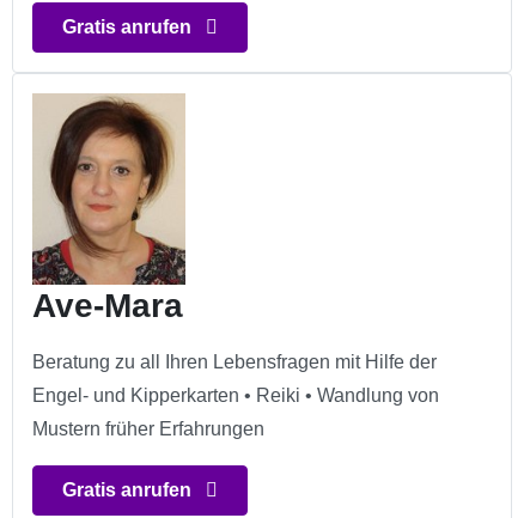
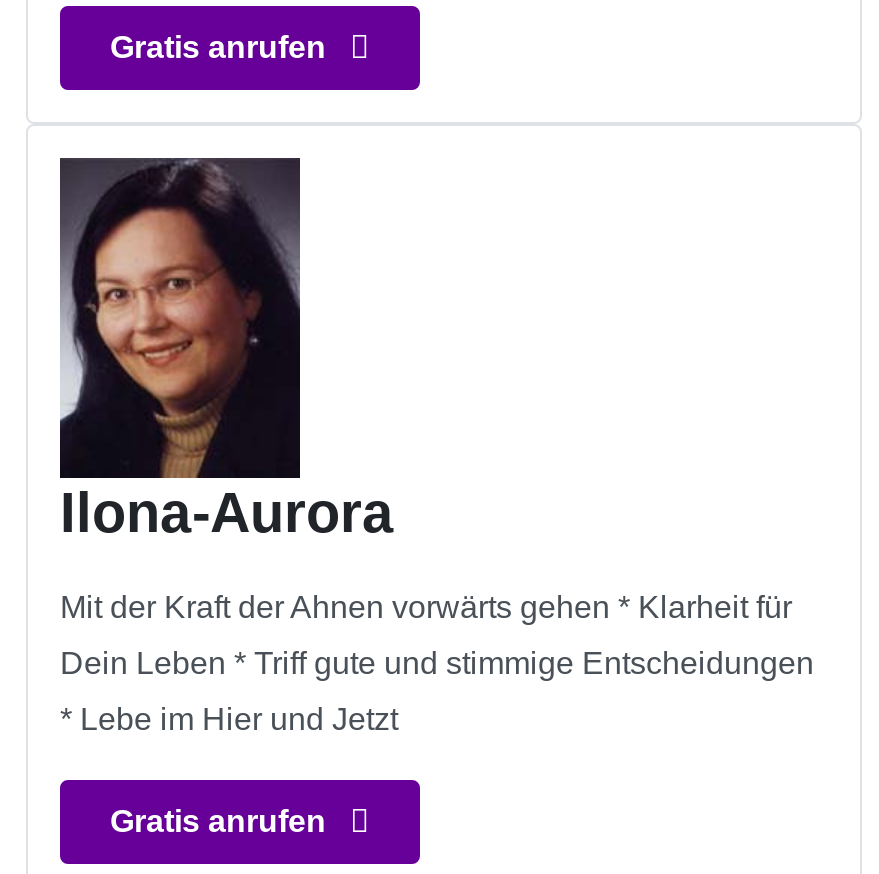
- [image]
- Ave-Mara
+ [image]
+ Ilona-Aurora

- Beratung zu all Ihren Lebensfragen mit Hilfe der
+ Mit der Kraft der Ahnen vorwärts gehen * Klarheit für

- Engel- und Kipperkarten • Reiki • Wandlung von
+ Dein Leben * Triff gute und stimmige Entscheidungen

- Mustern früher Erfahrungen
+ * Lebe im Hier und Jetzt
